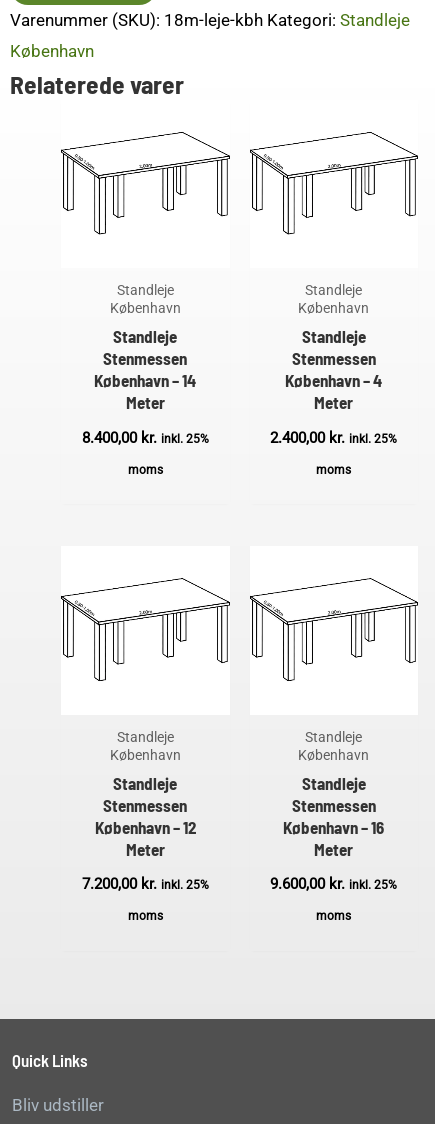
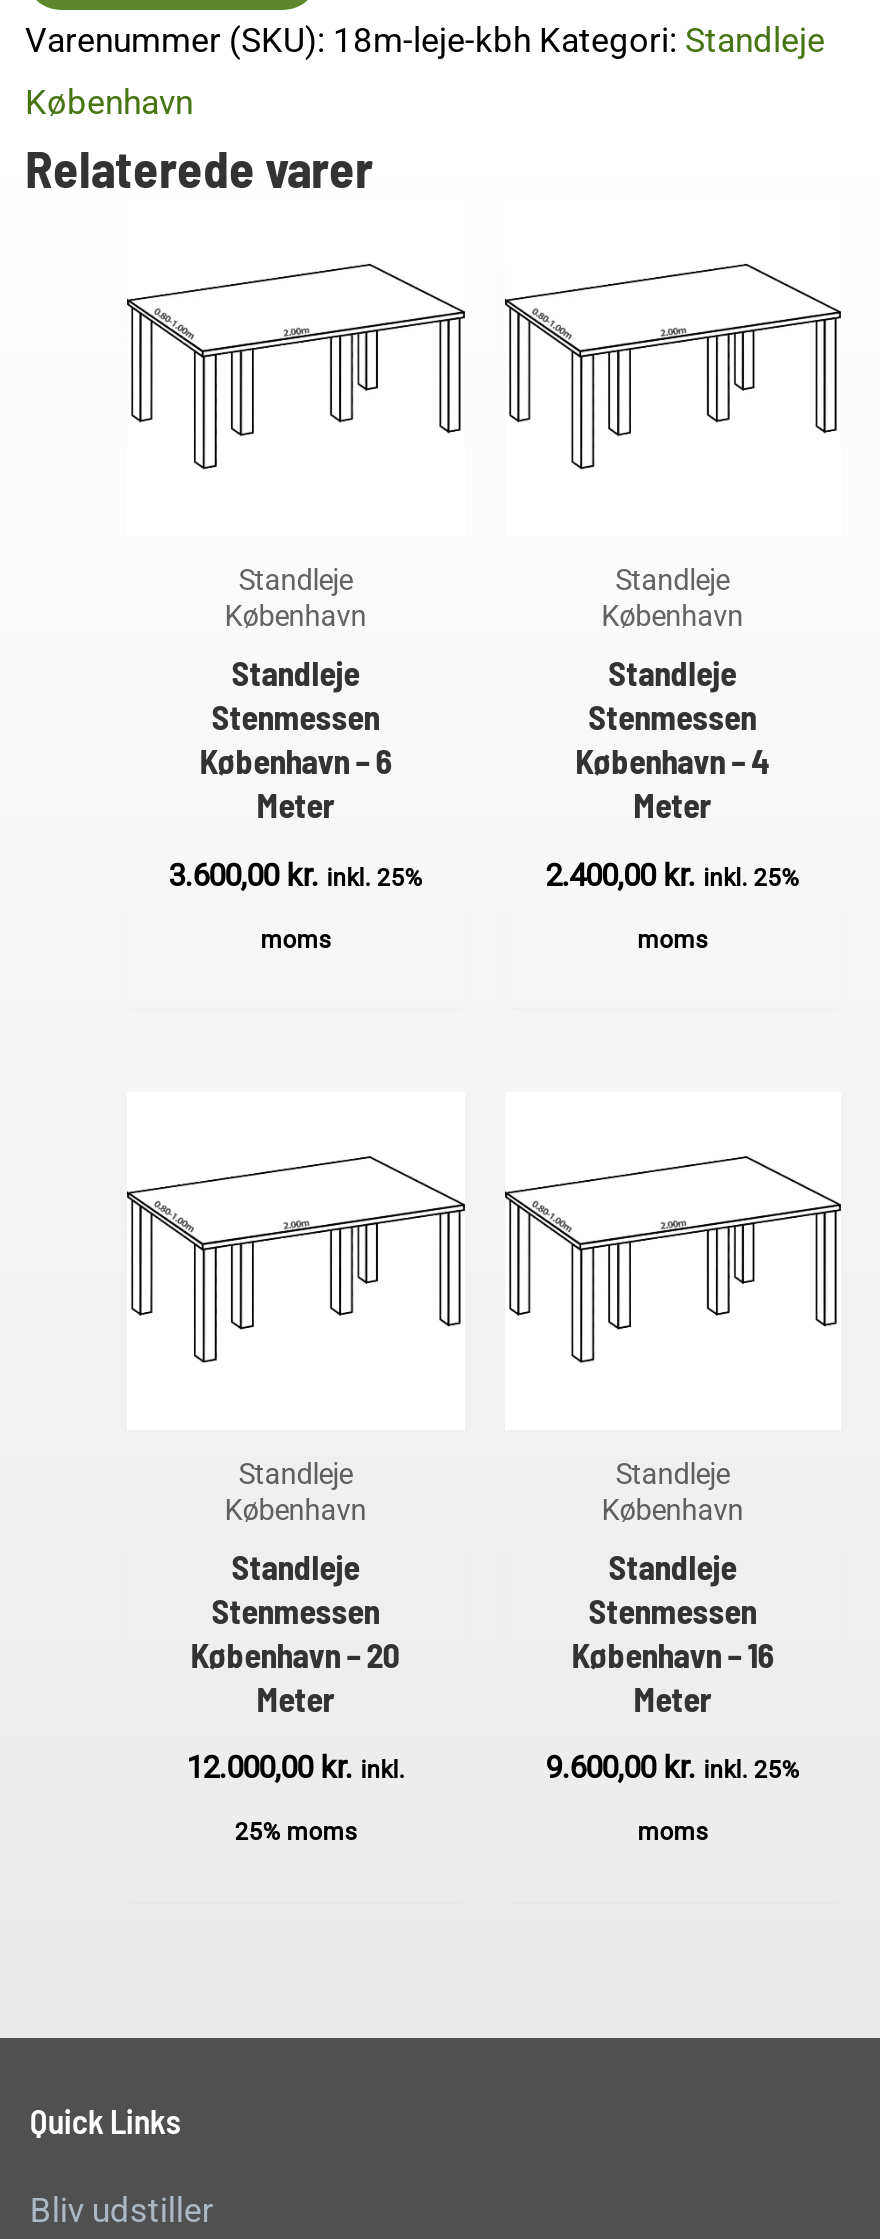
- København – 14
+ København – 6

- 8.400,00 kr. inkl. 25%
+ 3.600,00 kr. inkl. 25%

- København – 12
+ København – 20

- 7.200,00 kr. inkl. 25%
+ 12.000,00 kr. inkl.

- moms
+ 25% moms
